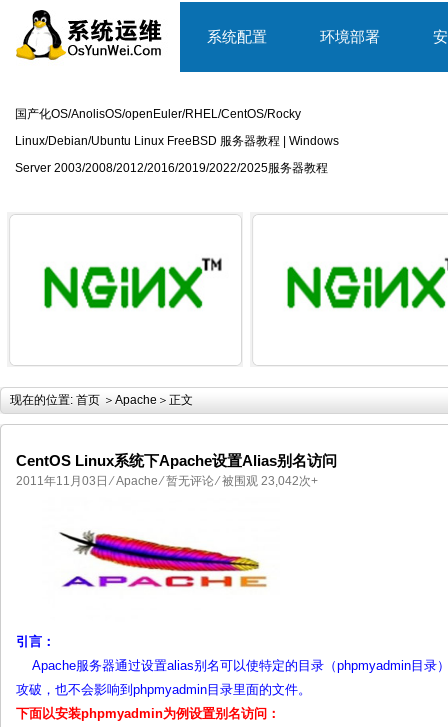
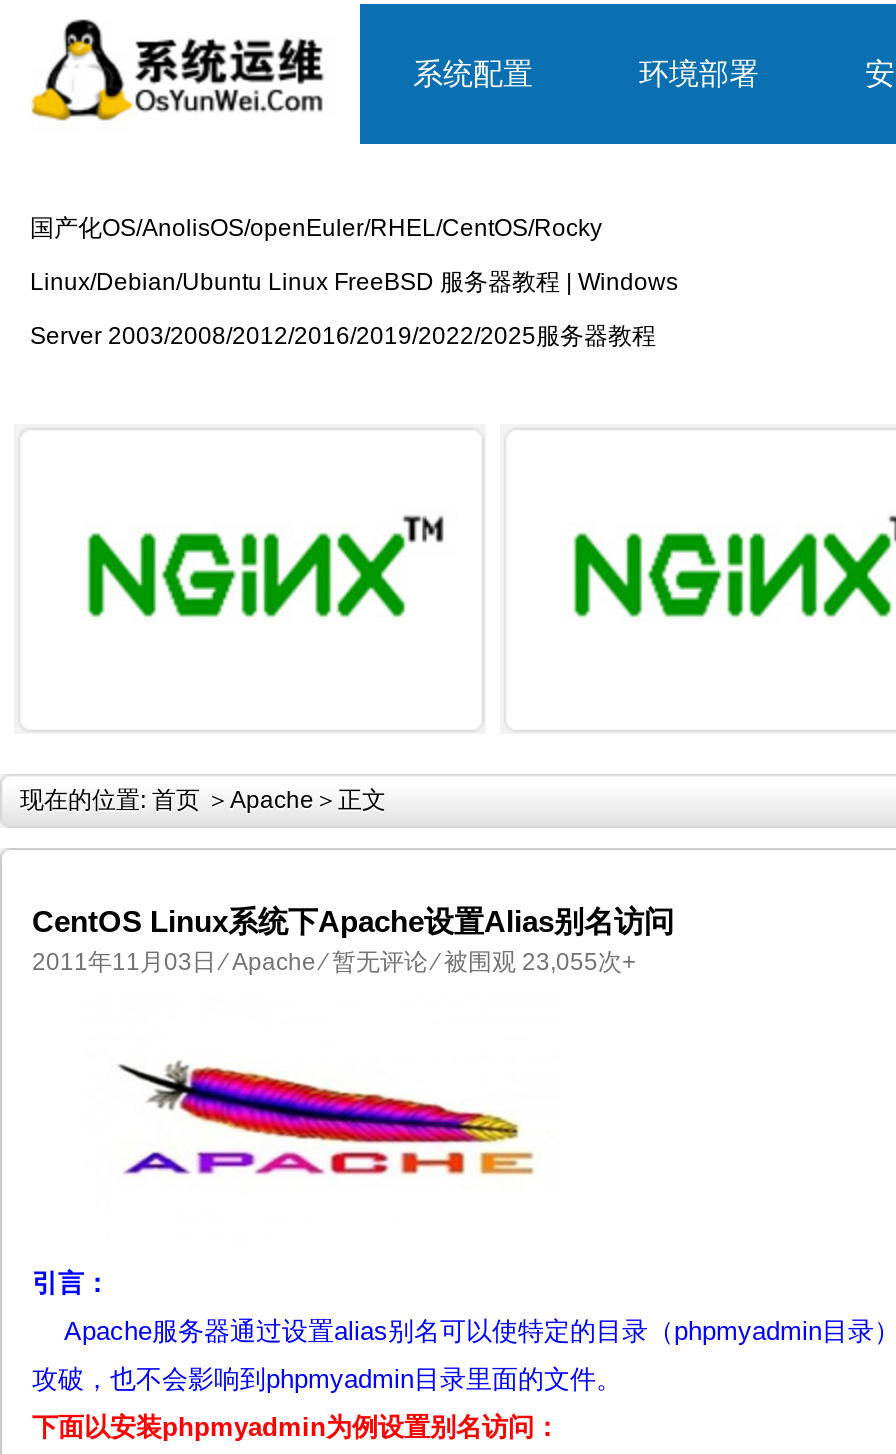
- 2011年11月03日 ⁄Apache ⁄暂无评论⁄ 被围观 23,042次+
+ 2011年11月03日 ⁄Apache ⁄暂无评论⁄ 被围观 23,055次+
